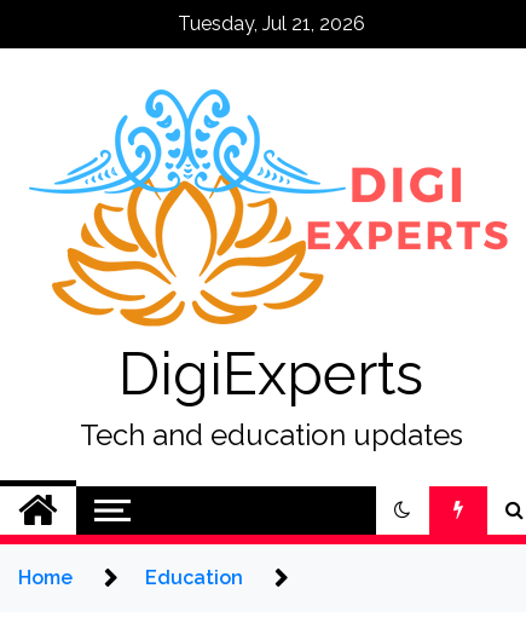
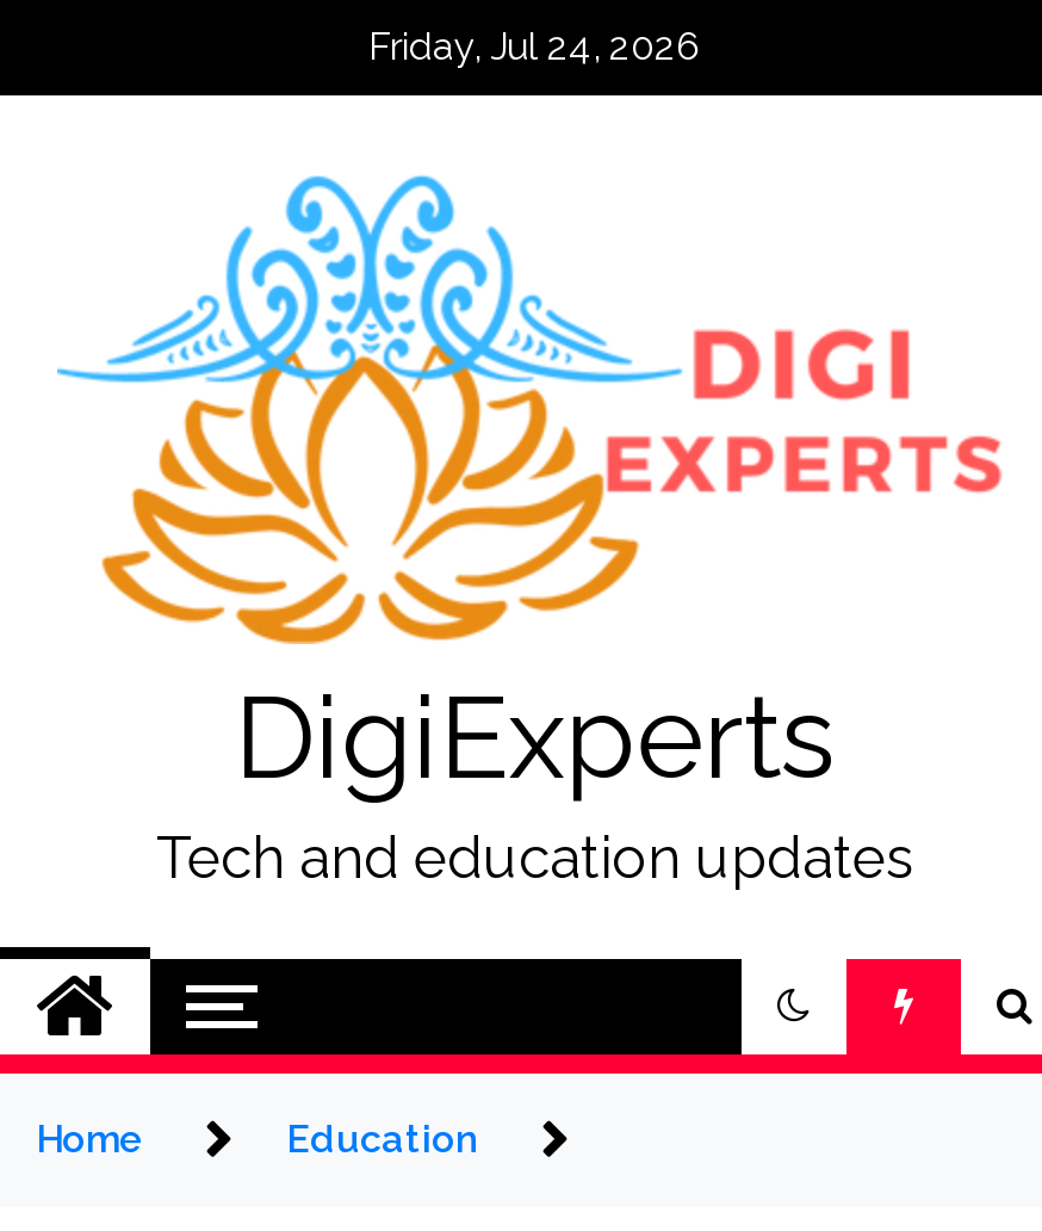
- Tuesday, Jul 21, 2026
+ Friday, Jul 24, 2026
